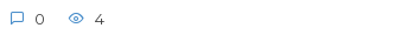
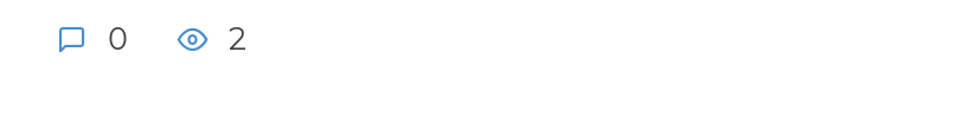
- 4
+ 2
